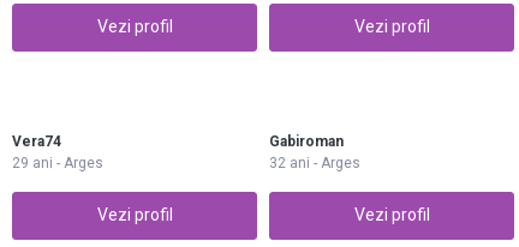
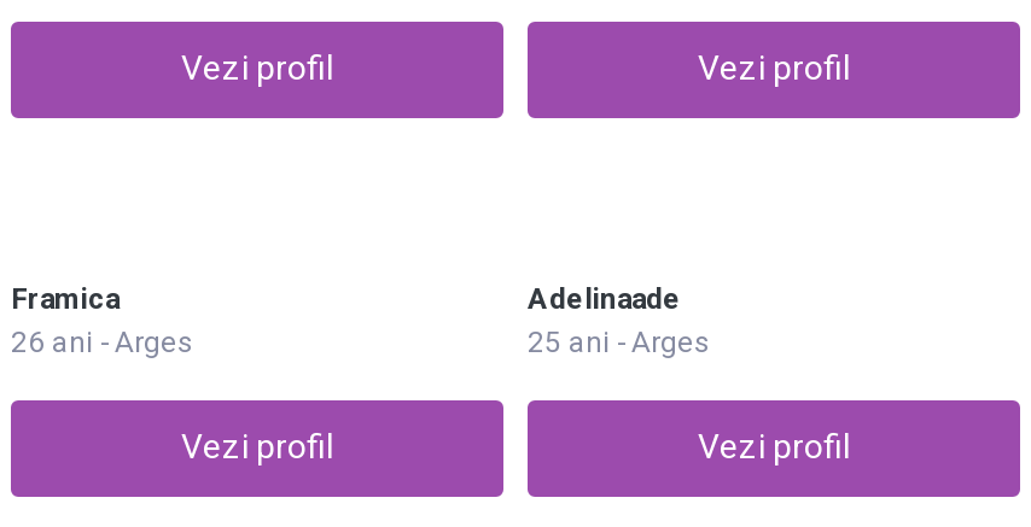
- Vera74
- 29 ani - Arges
+ Framica
+ 26 ani - Arges

- Gabiroman
- 32 ani - Arges
+ Adelinaade
+ 25 ani - Arges
